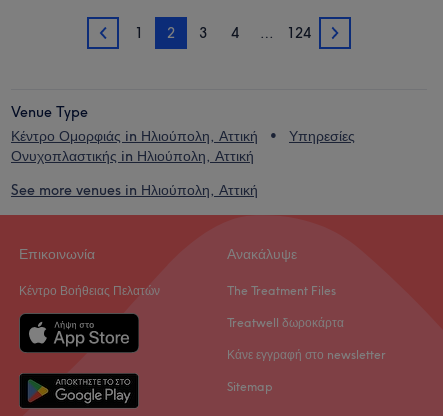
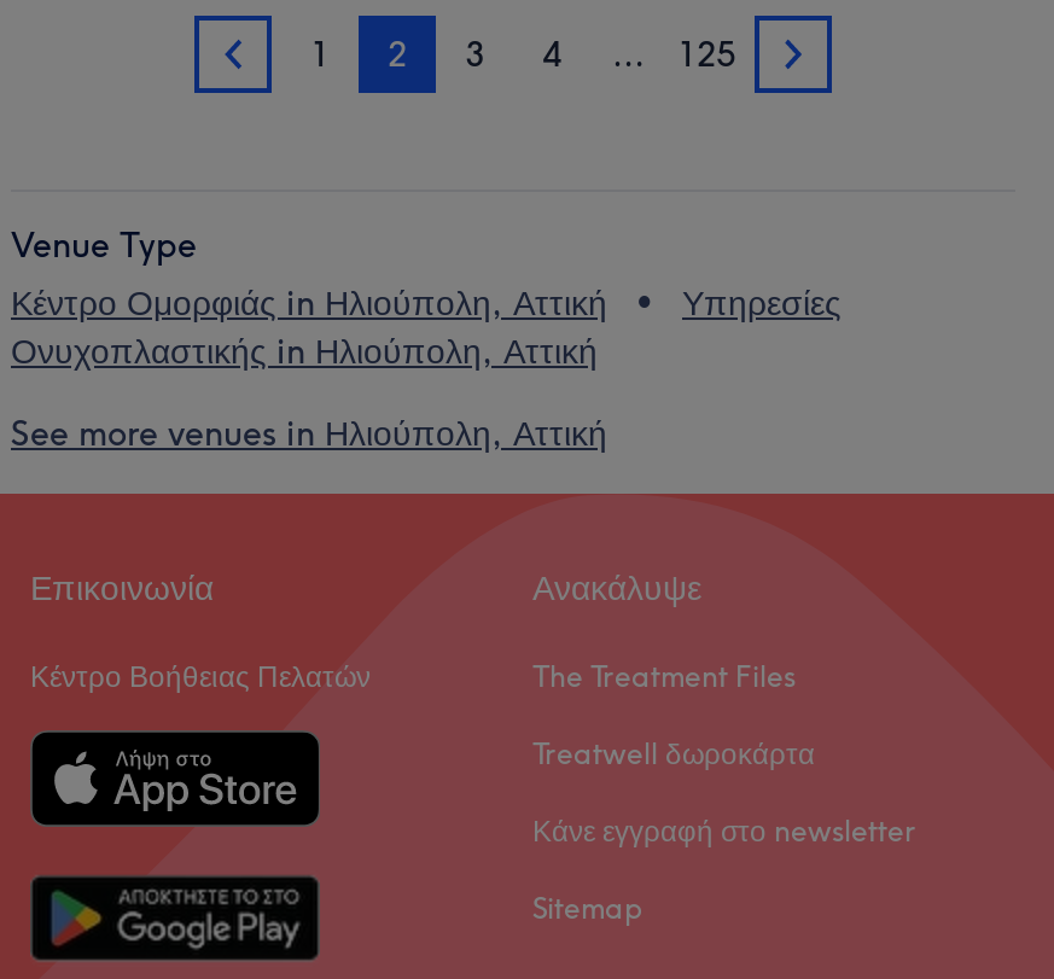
- 124
+ 125
